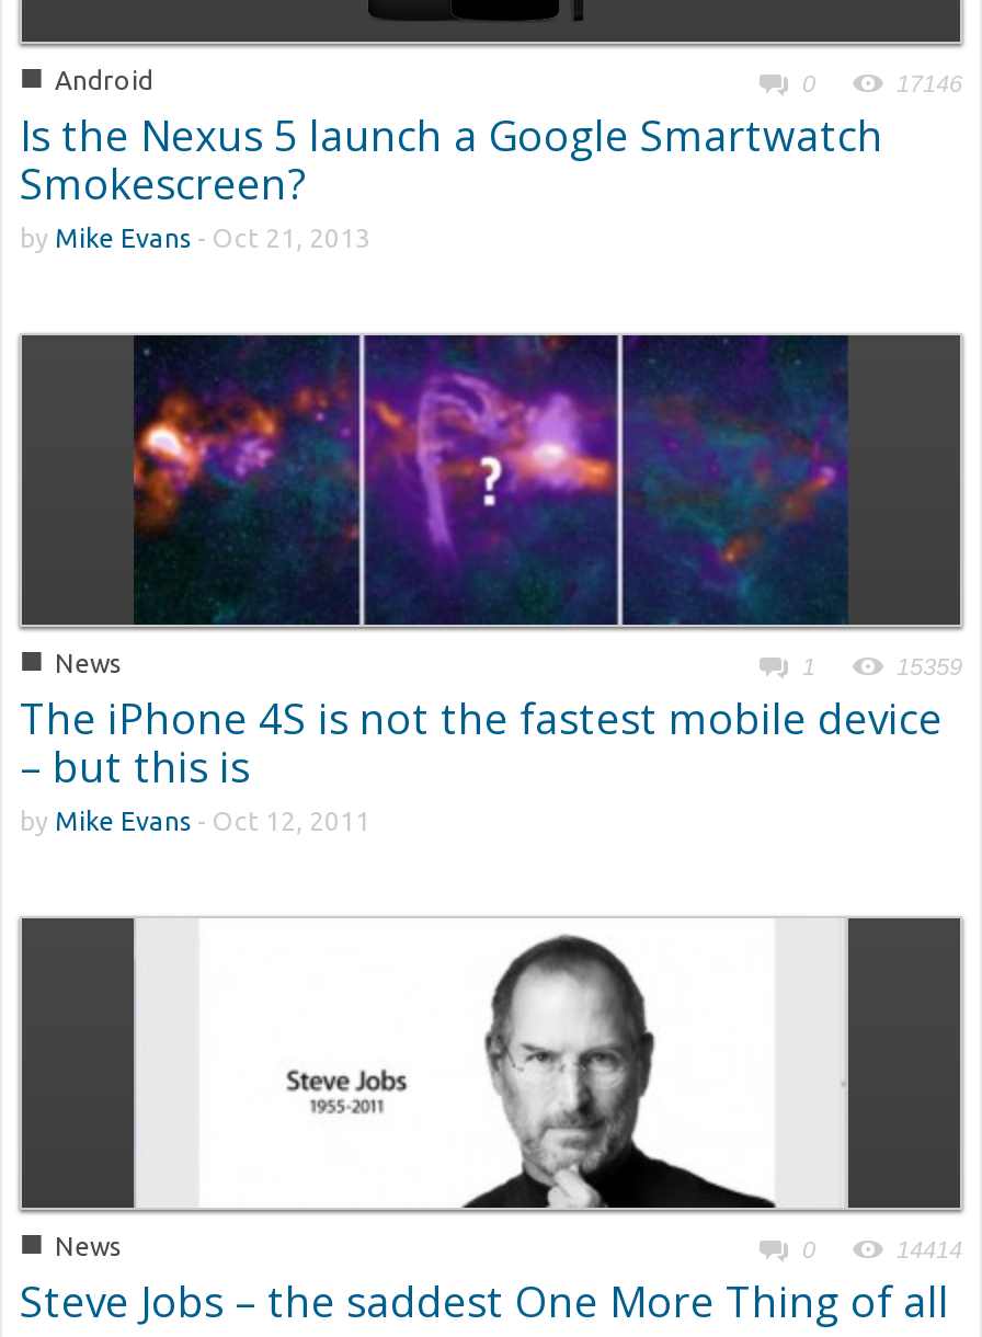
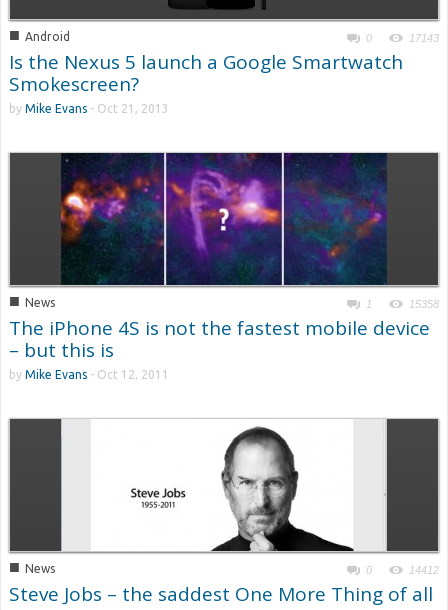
- 17146
+ 17143

- 15359
+ 15358

- 14414
+ 14412
